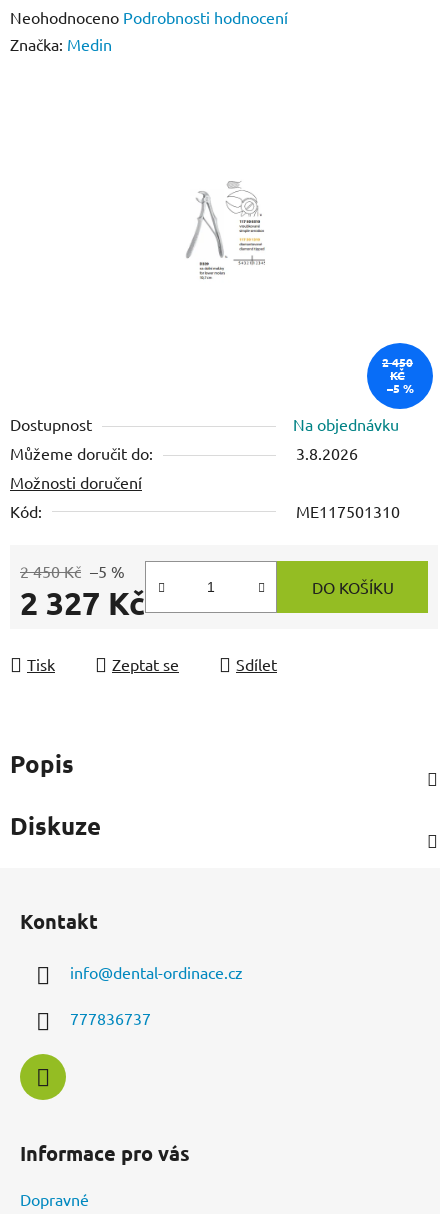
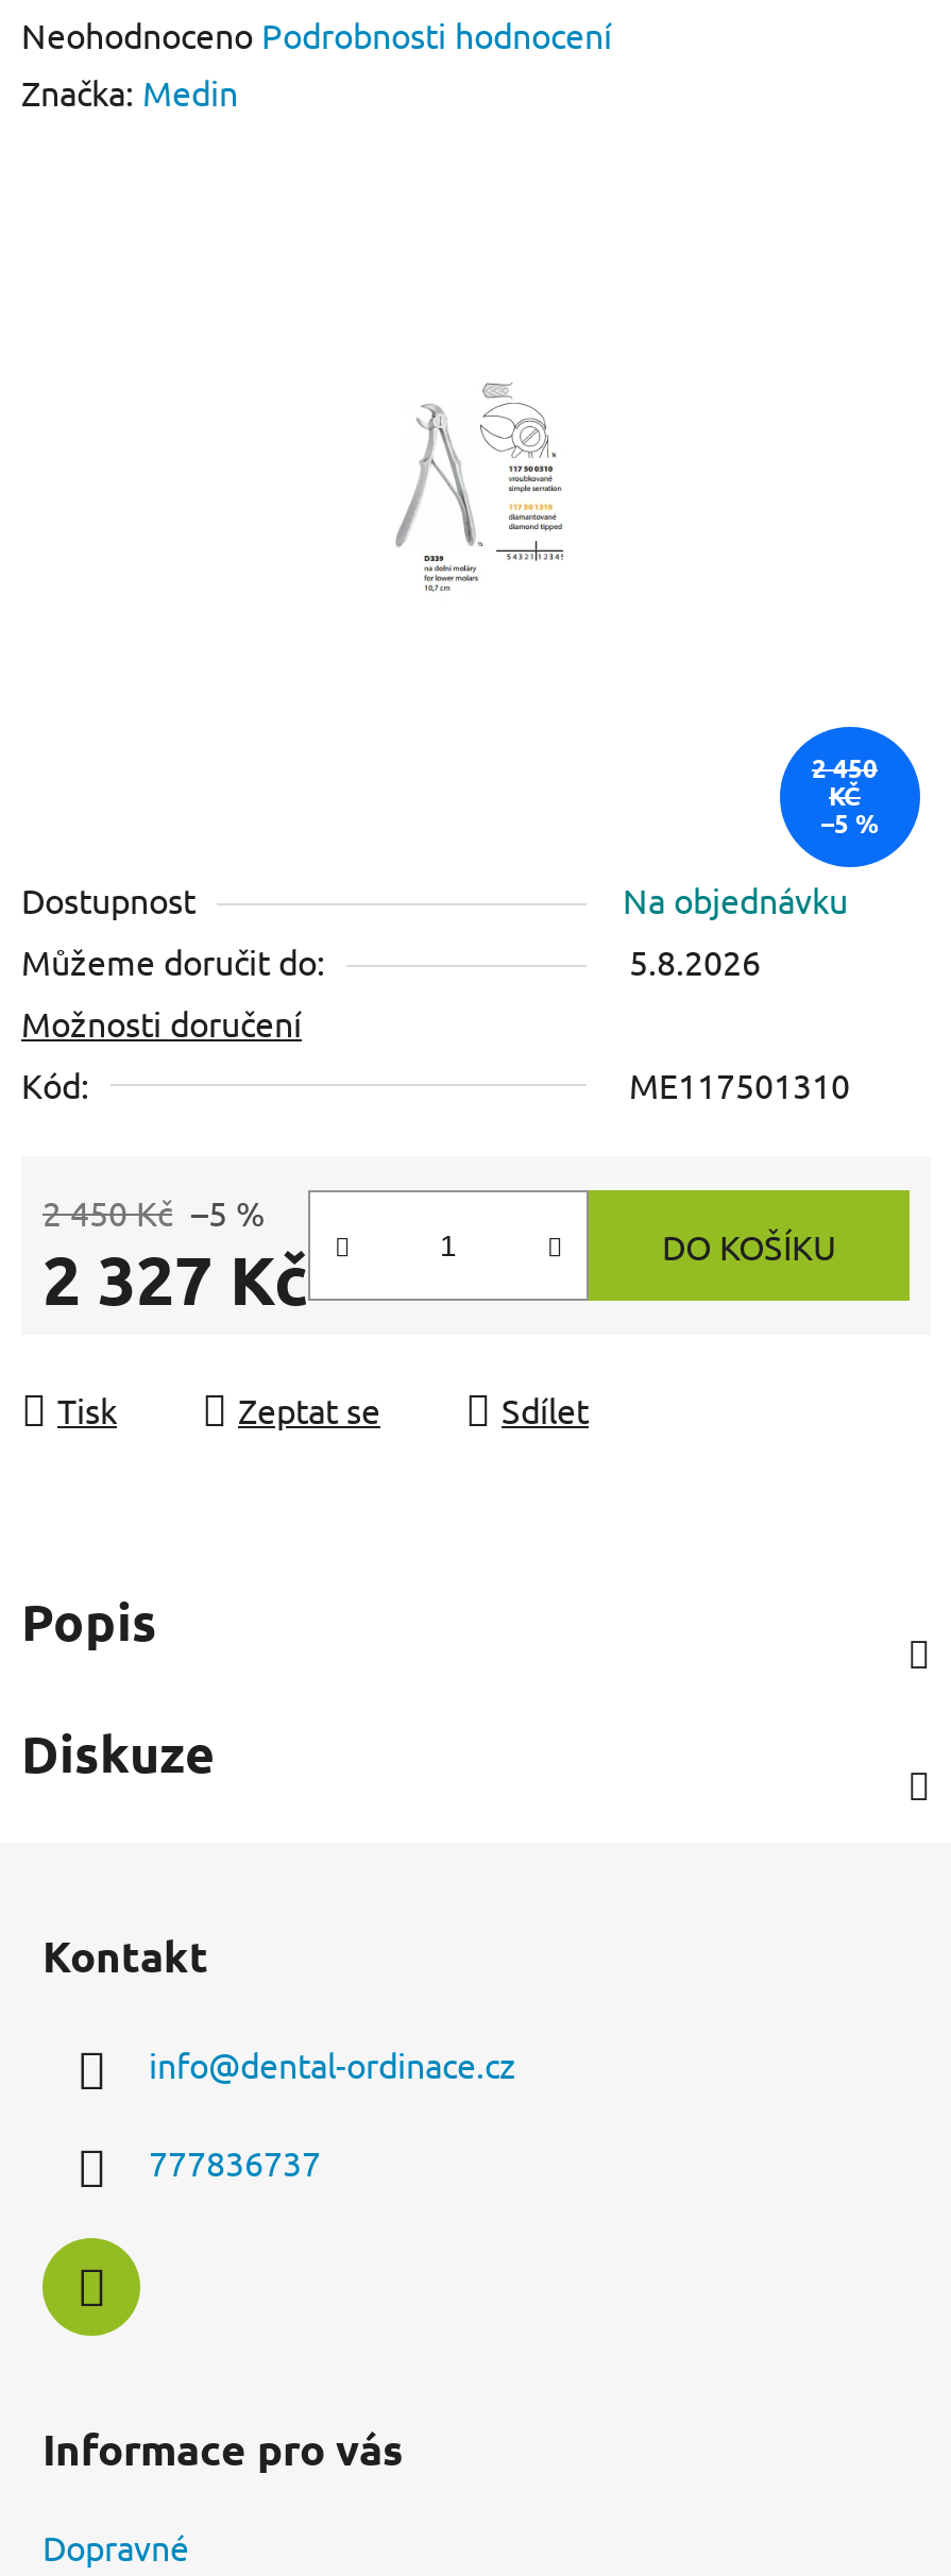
- 3.8.2026
+ 5.8.2026
